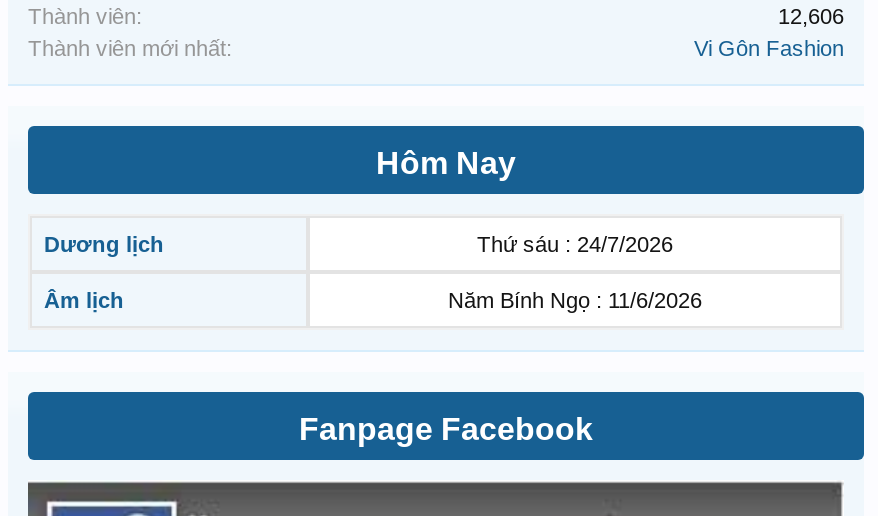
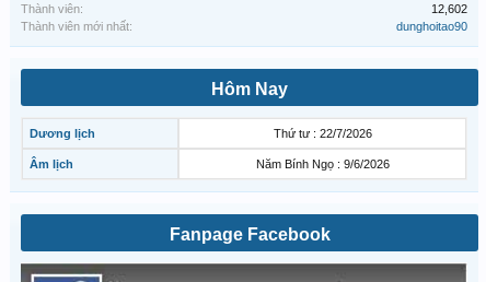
- 12,606
+ 12,602

- Vi Gôn Fashion
+ dunghoitao90

- Thứ sáu : 24/7/2026
+ Thứ tư : 22/7/2026

- Năm Bính Ngọ : 11/6/2026
+ Năm Bính Ngọ : 9/6/2026
